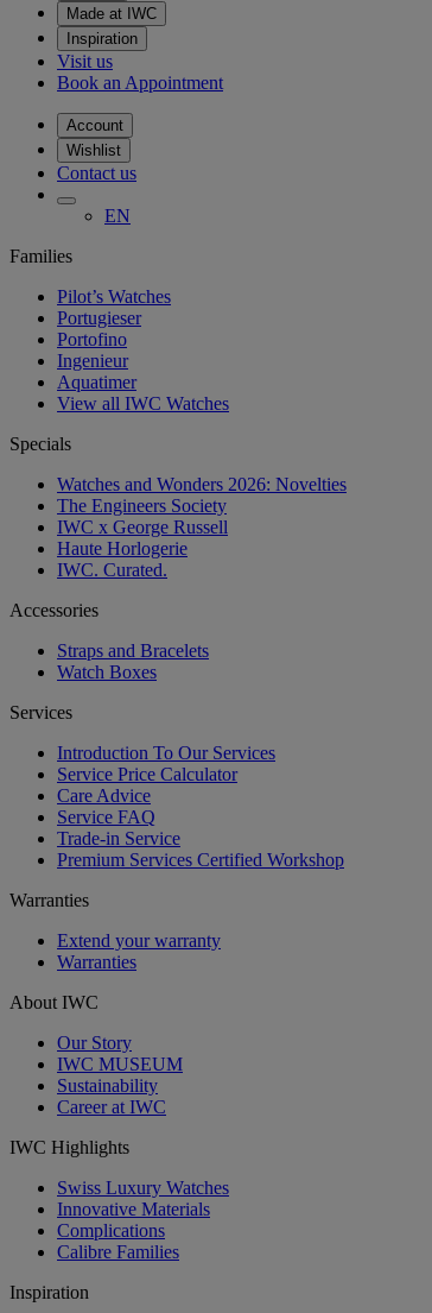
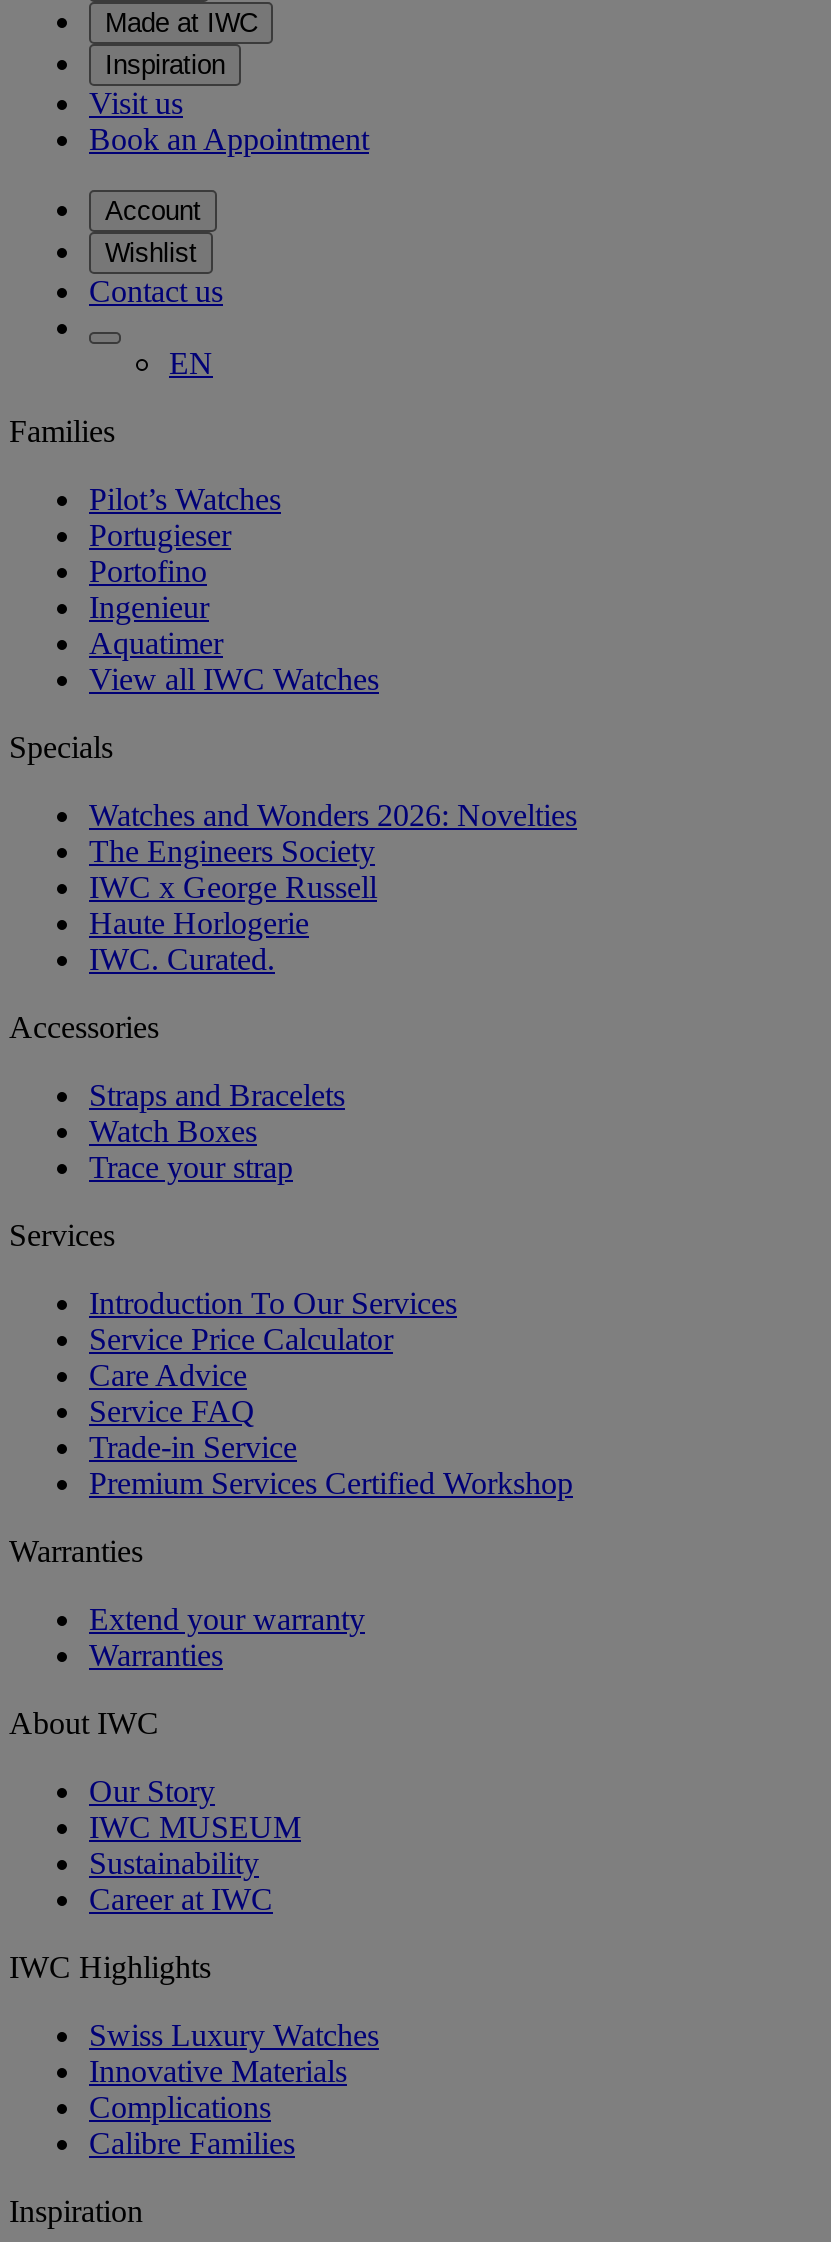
+ Trace your strap
